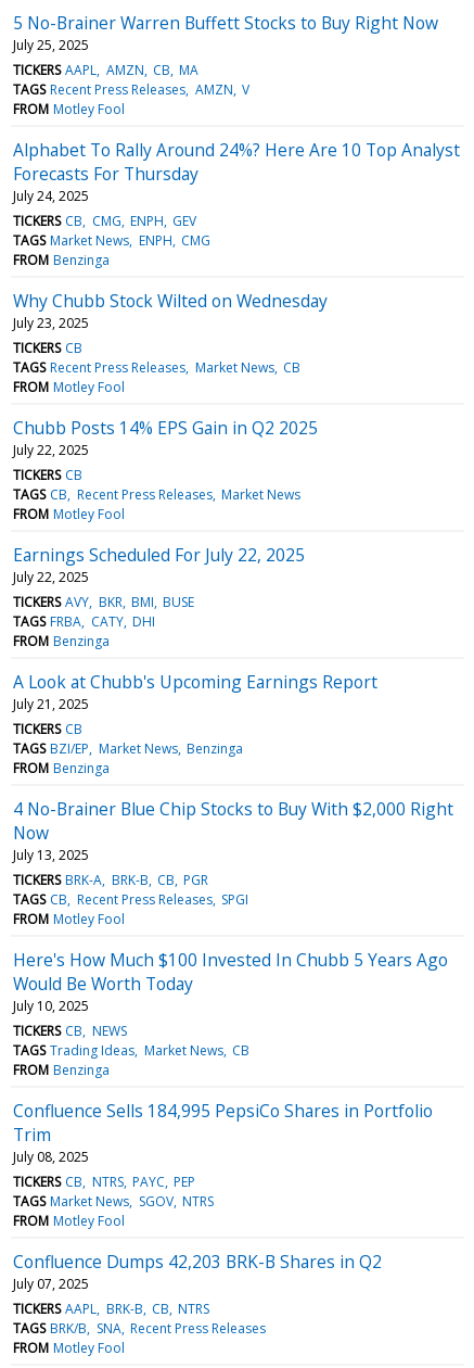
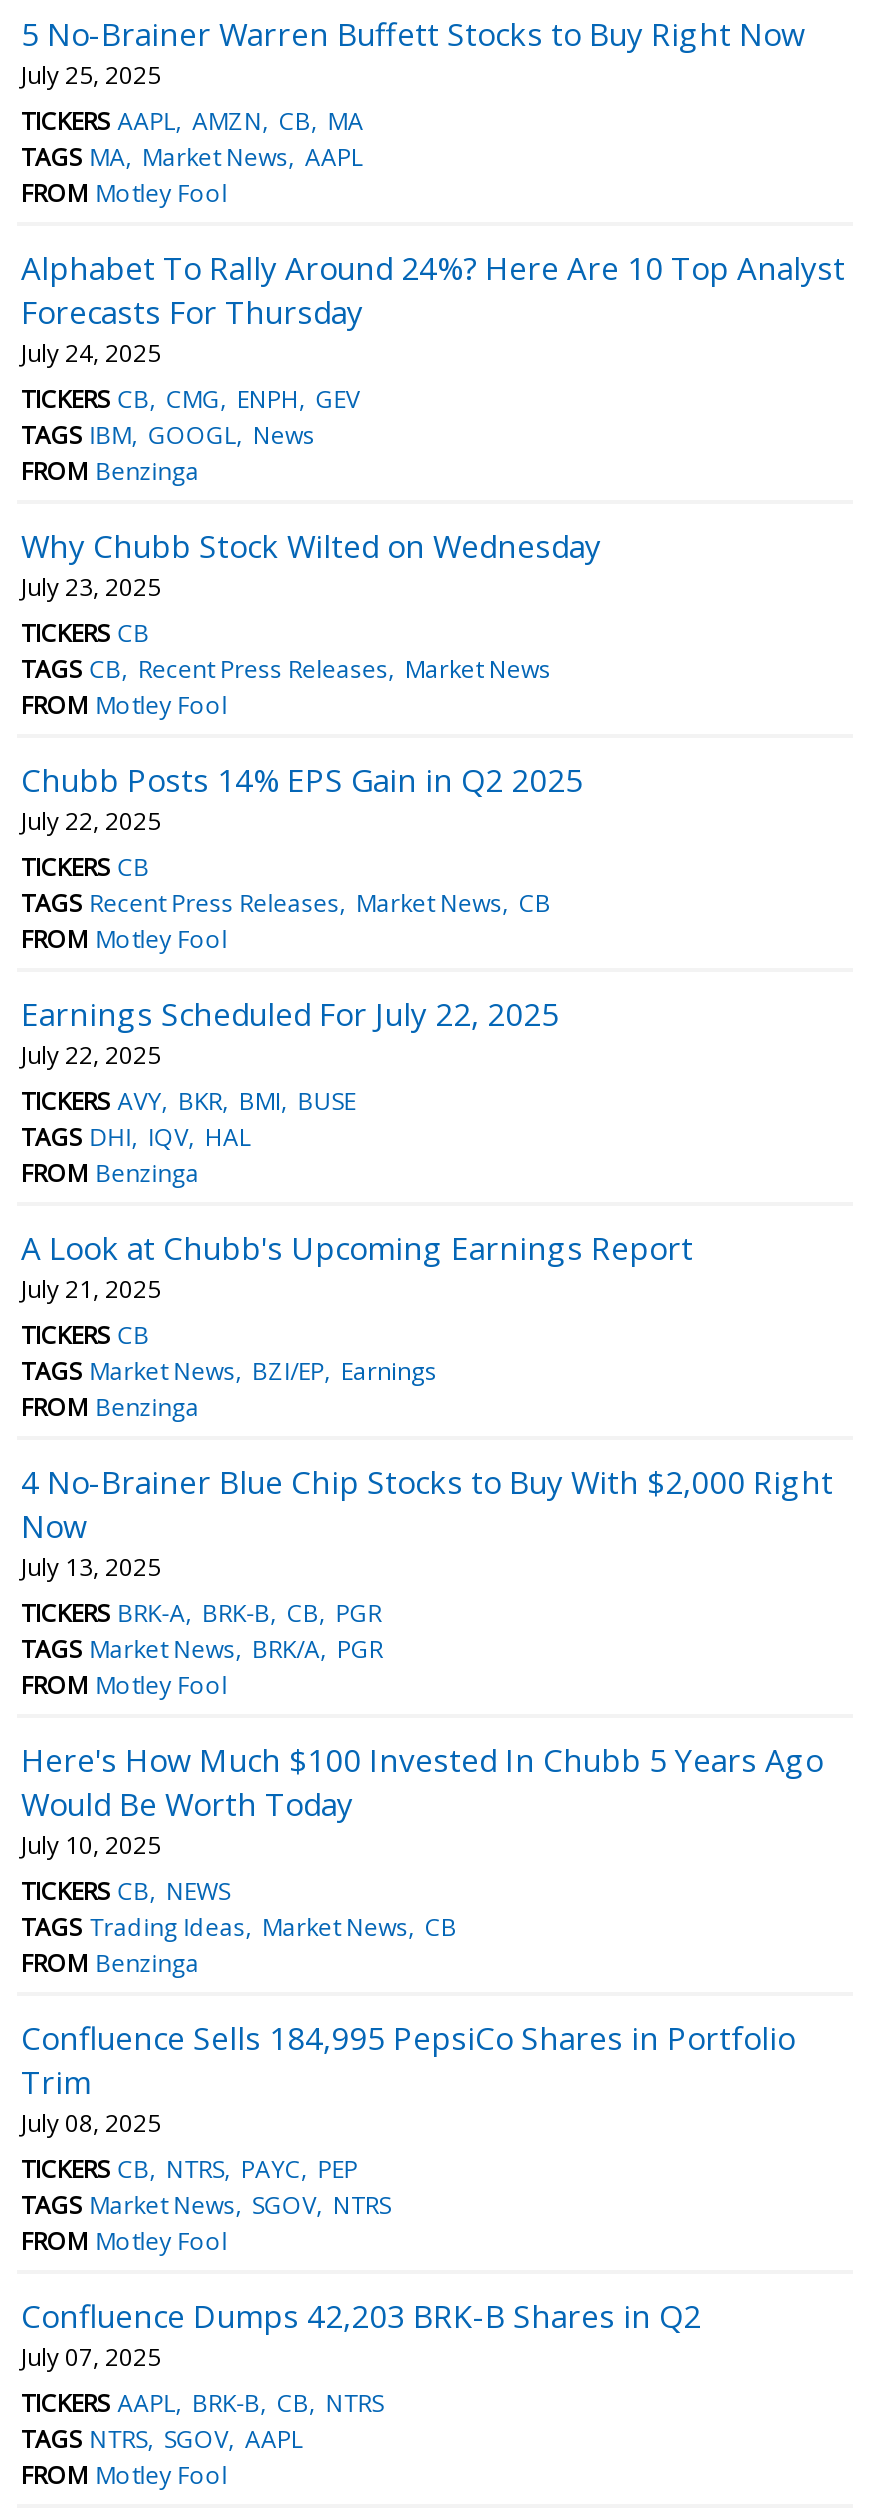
- TAGS Recent Press Releases AMZN V
+ TAGS MA Market News AAPL

- TAGS Market News ENPH CMG
+ TAGS IBM GOOGL News

moved down: TAGS Recent Press Releases Market News CB

moved up: TAGS CB Recent Press Releases Market News

- TAGS FRBA CATY DHI
+ TAGS DHI IQV HAL

- TAGS BZI/EP Market News Benzinga
+ TAGS Market News BZI/EP Earnings

- TAGS CB Recent Press Releases SPGI
+ TAGS Market News BRK/A PGR

- TAGS BRK/B SNA Recent Press Releases
+ TAGS NTRS SGOV AAPL
